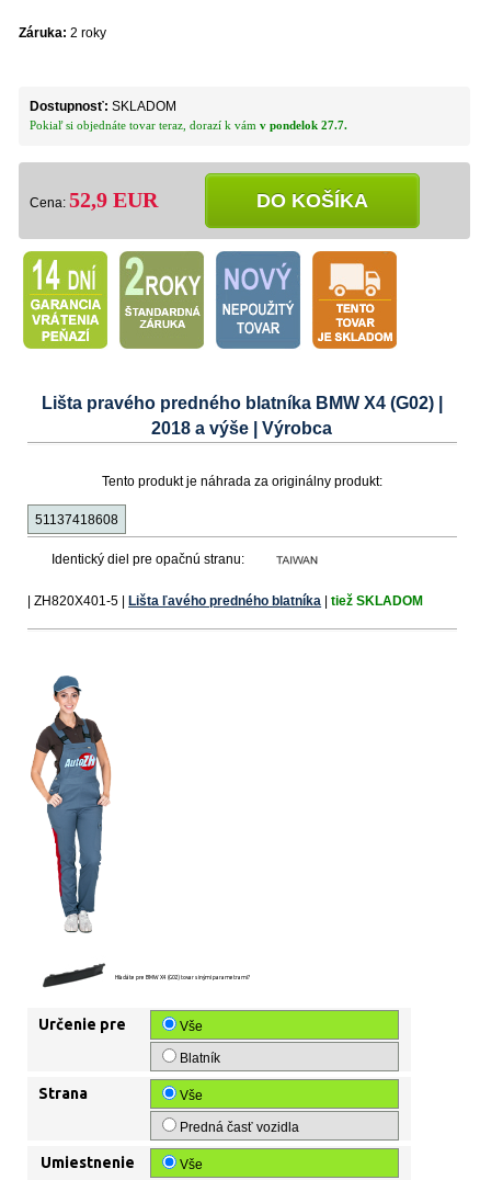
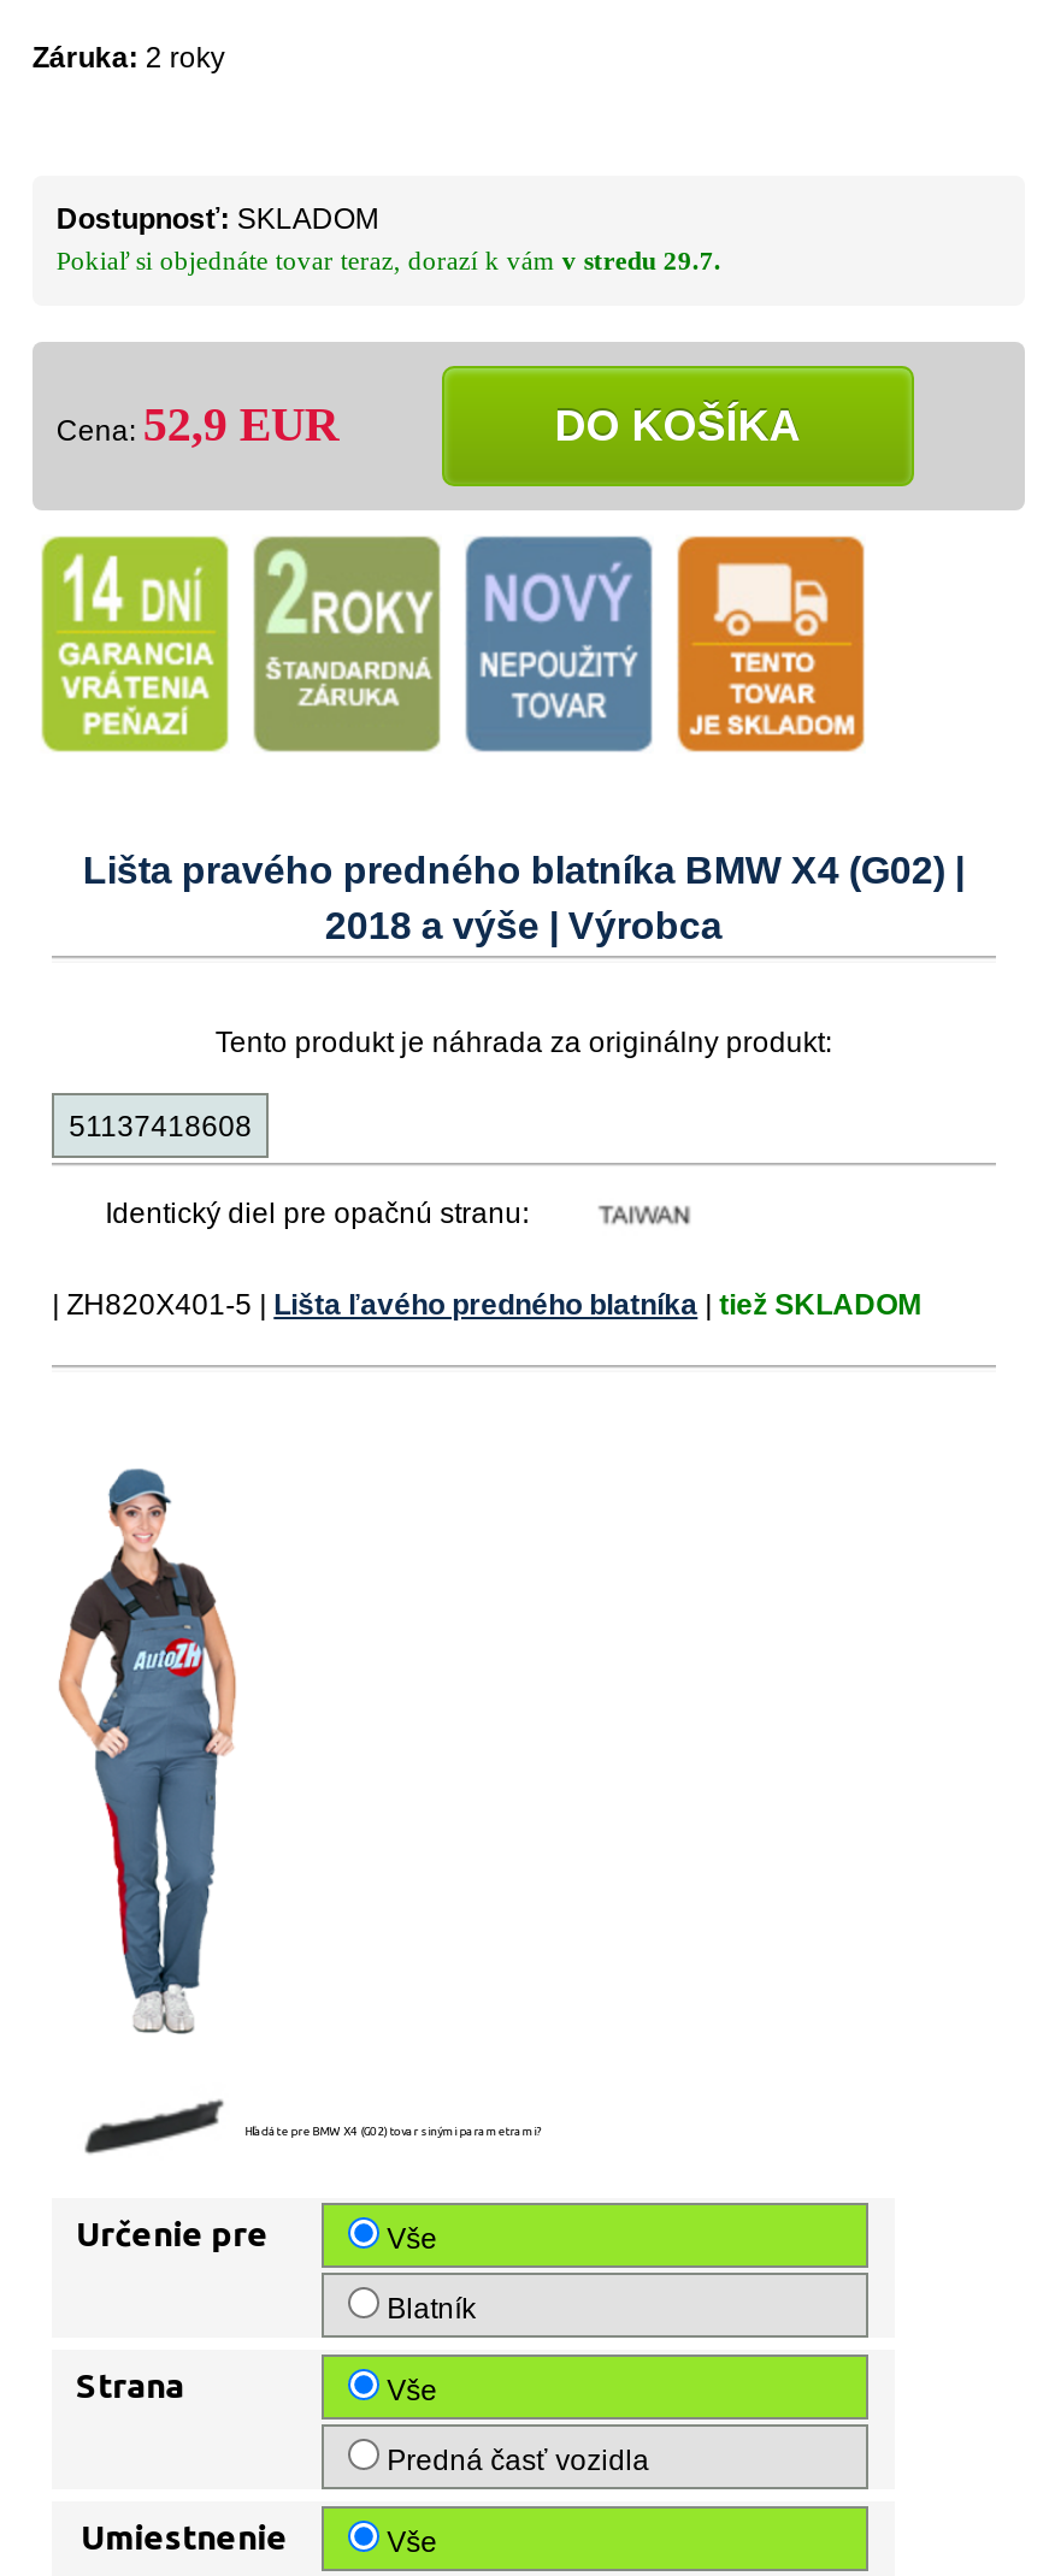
- Pokiaľ si objednáte tovar teraz, dorazí k vám v pondelok 27.7.
+ Pokiaľ si objednáte tovar teraz, dorazí k vám v stredu 29.7.
